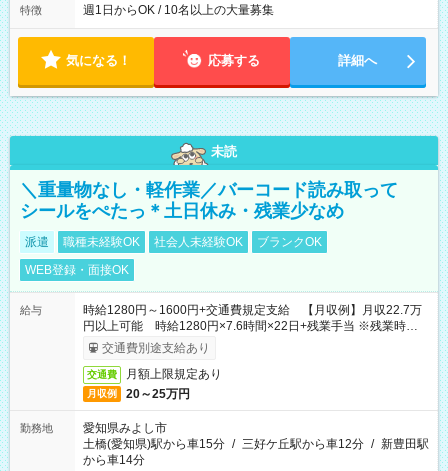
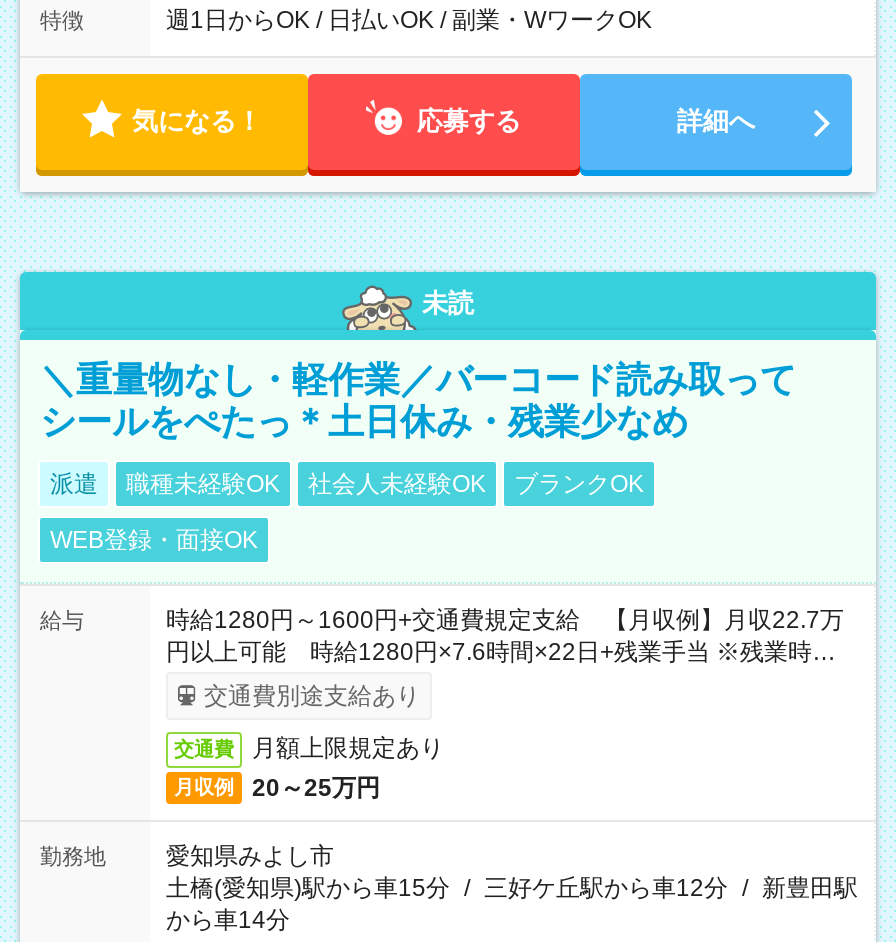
- 週1日からOK / 10名以上の大量募集
+ 週1日からOK / 日払いOK / 副業・WワークOK
